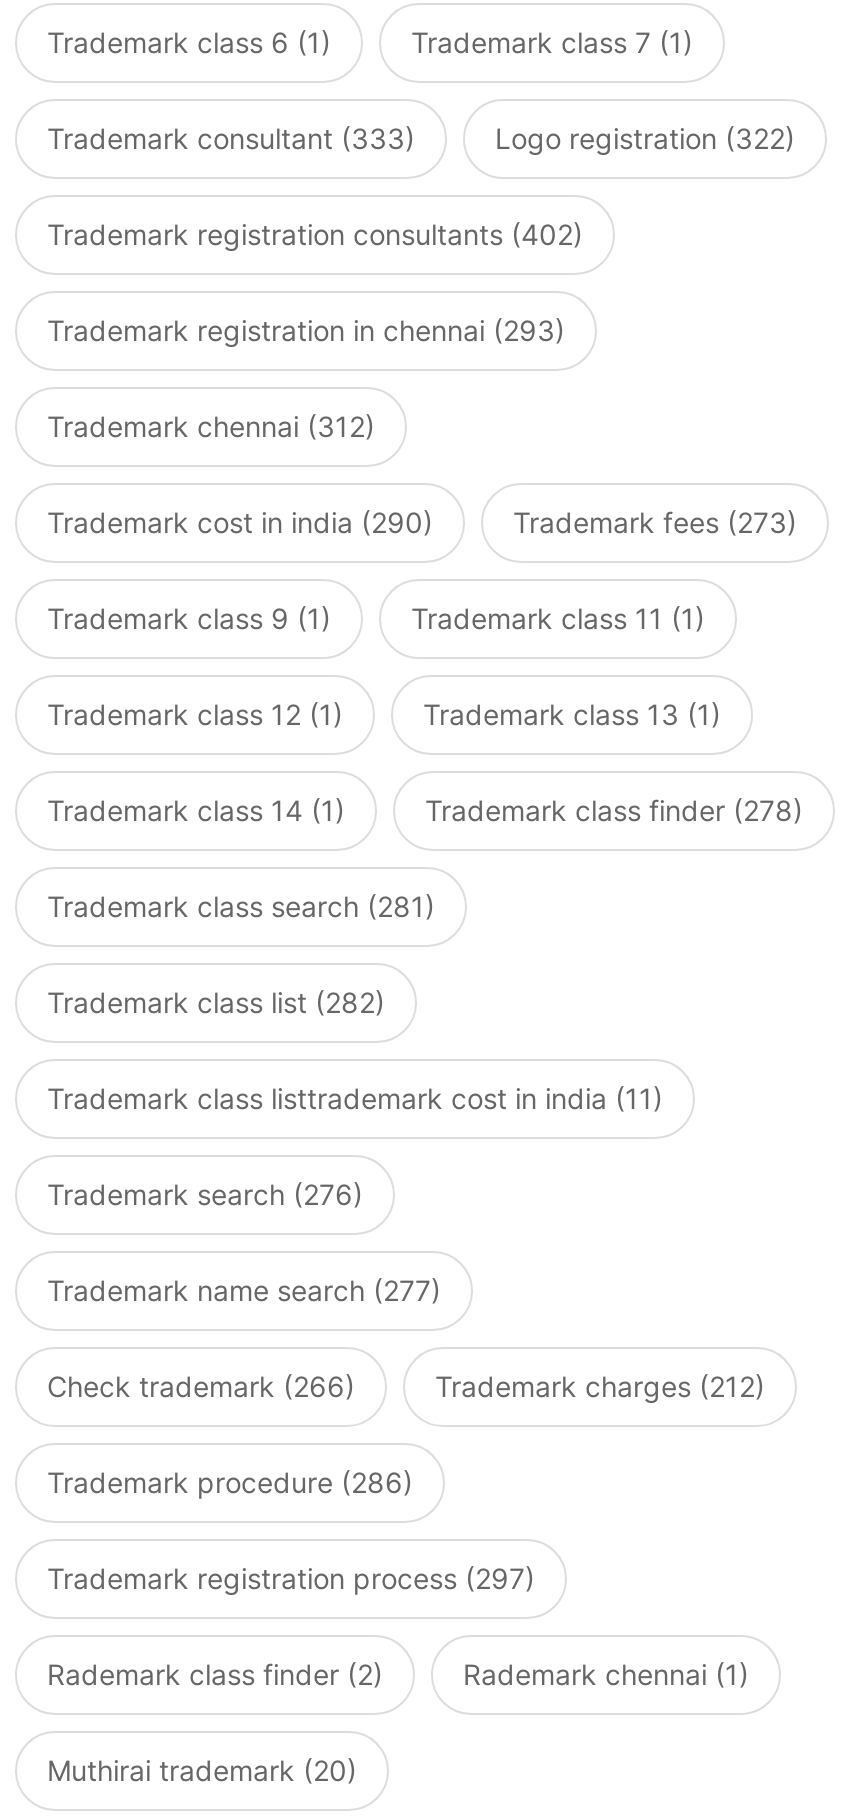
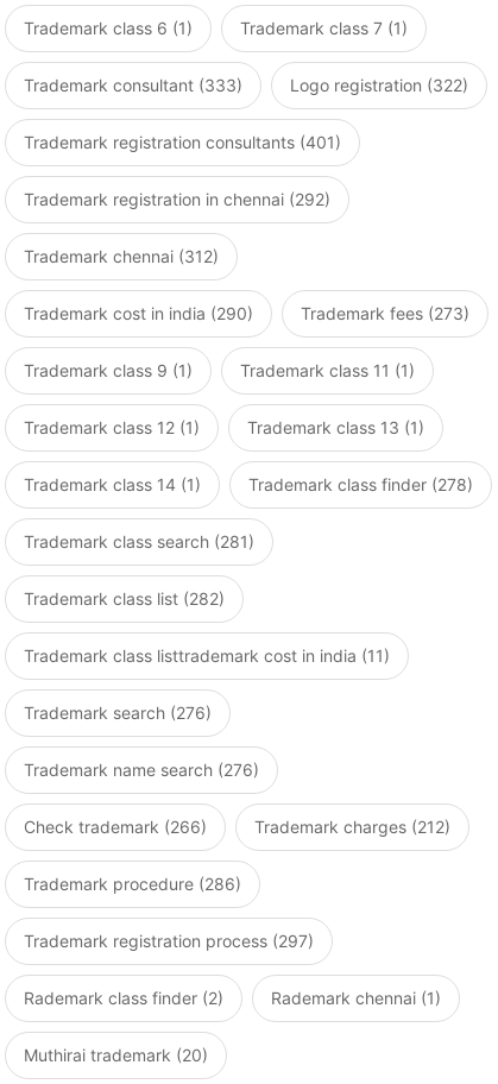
- Trademark registration consultants (402)
+ Trademark registration consultants (401)

- Trademark registration in chennai (293)
+ Trademark registration in chennai (292)

- Trademark name search (277)
+ Trademark name search (276)
